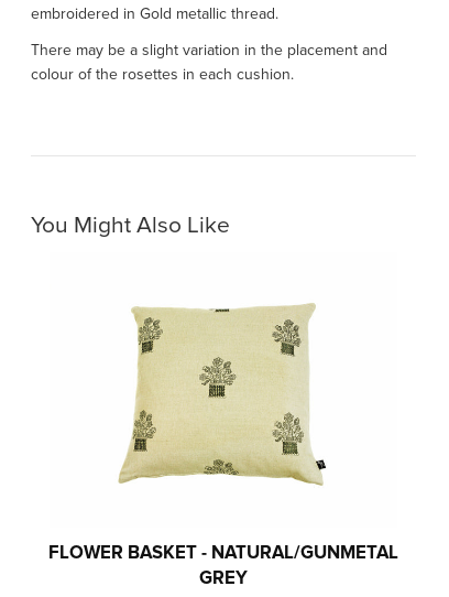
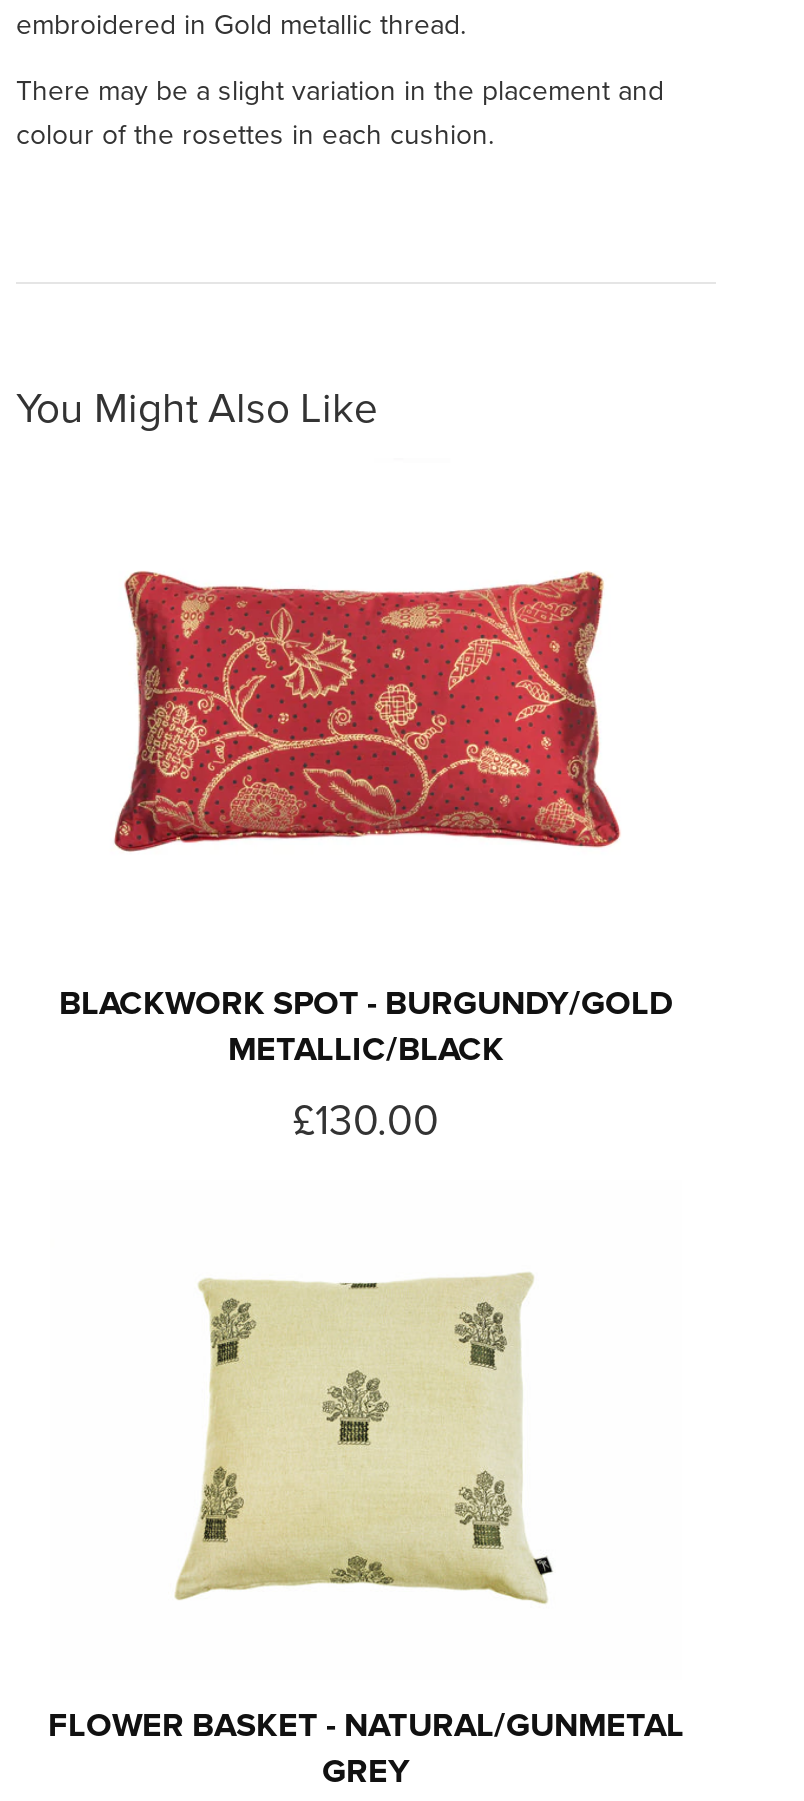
+ BLACKWORK SPOT - BURGUNDY/GOLD
+ METALLIC/BLACK
+ £130.00

+ [image]
